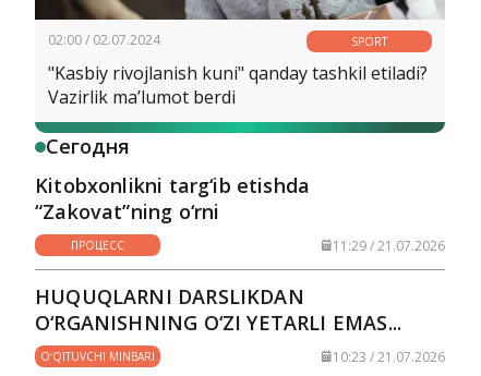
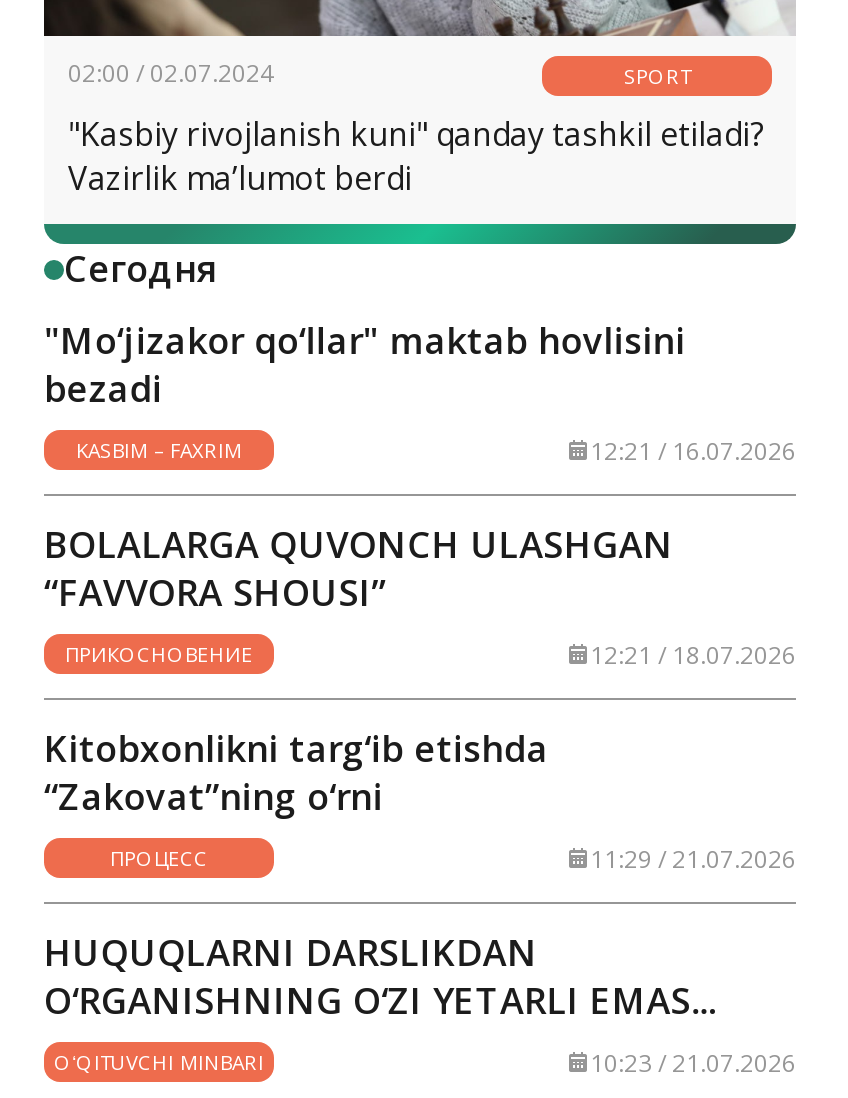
+ "Mo‘jizakor qo‘llar" maktab hovlisini
+ bezadi
+ KASBIM – FAXRIM
+ 12:21 / 16.07.2026
+ BOLALARGA QUVONCH ULASHGAN
+ “FAVVORA SHOUSI”
+ ПРИКОСНОВЕНИЕ
+ 12:21 / 18.07.2026
